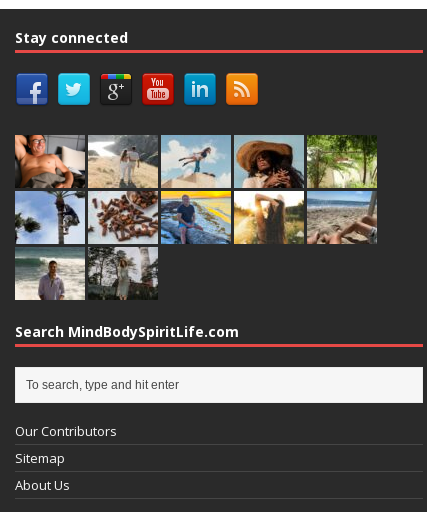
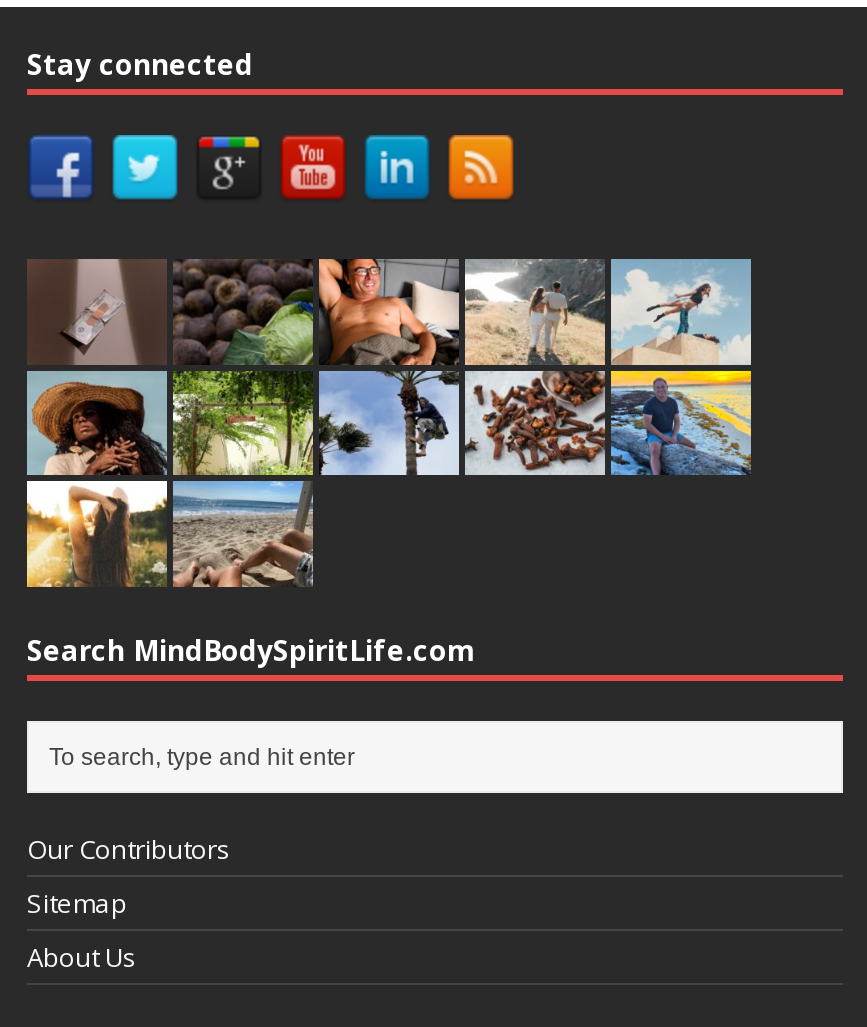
- [image]
+ [image]
